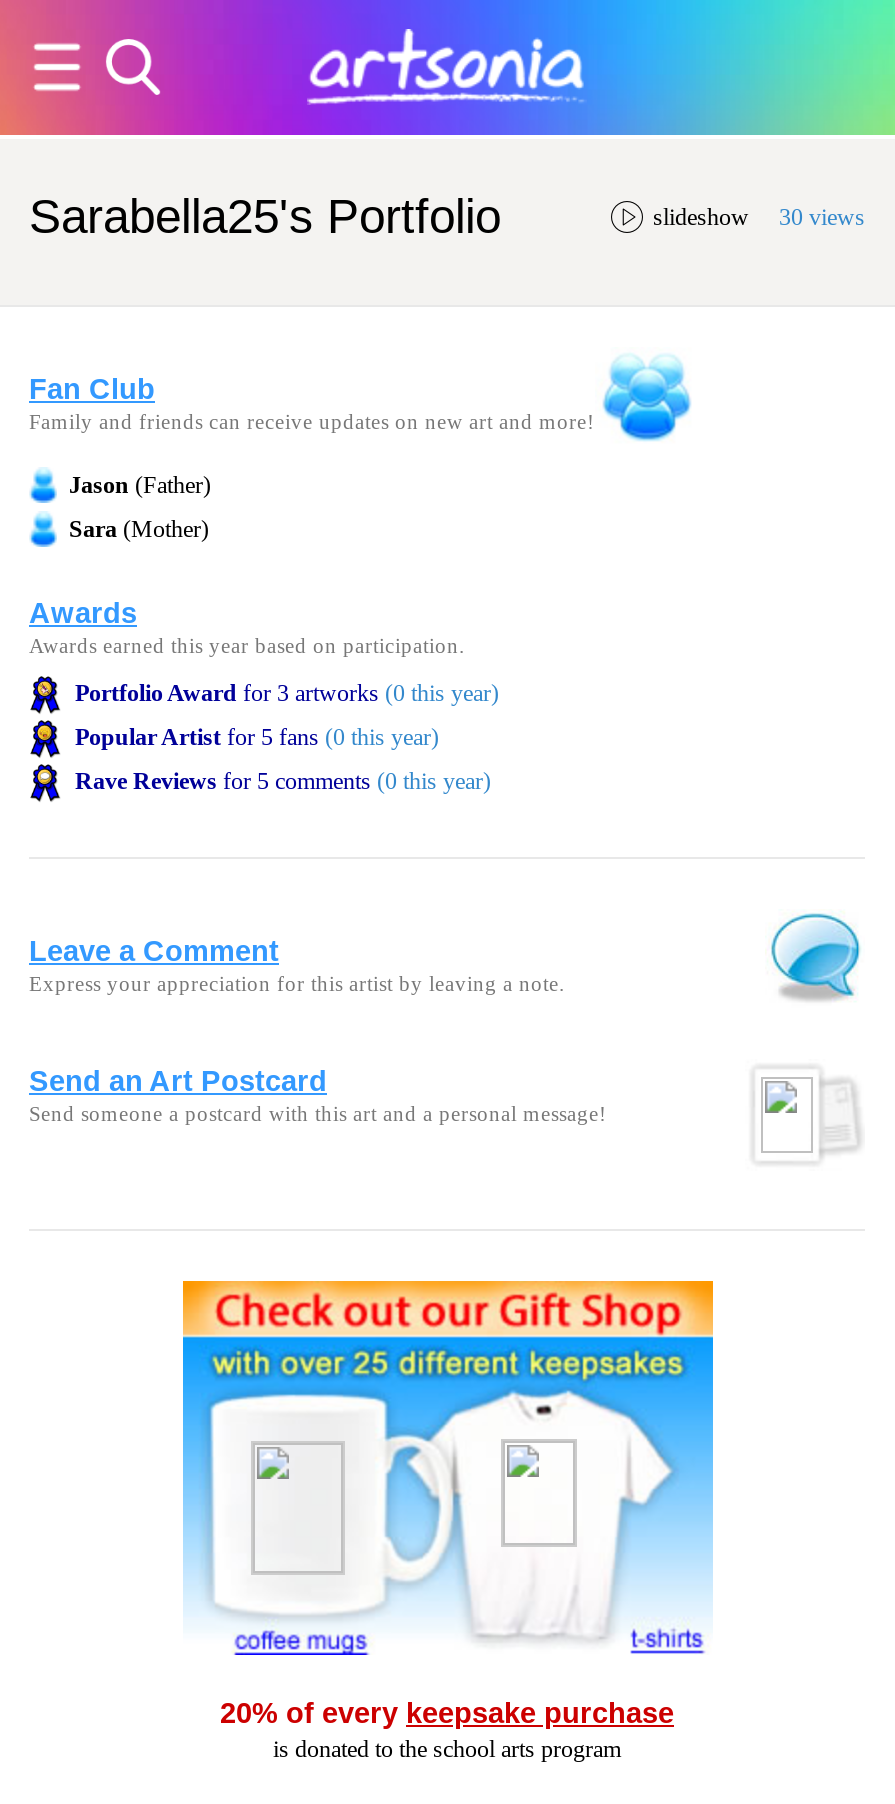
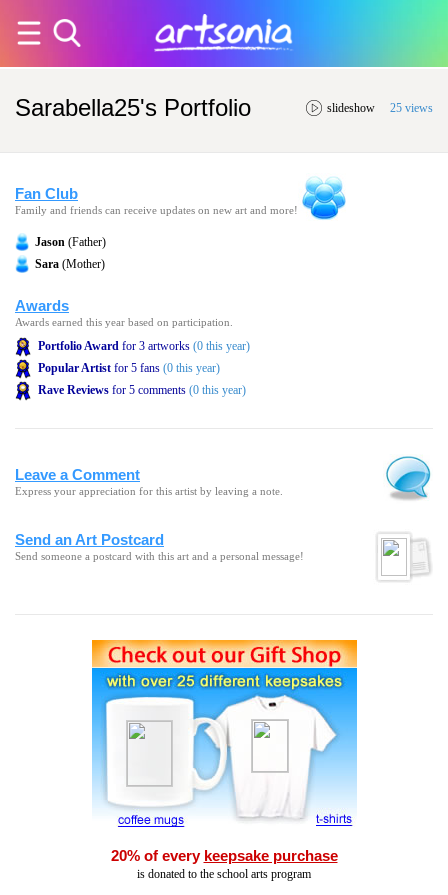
- slideshow 30 views
+ slideshow 25 views
